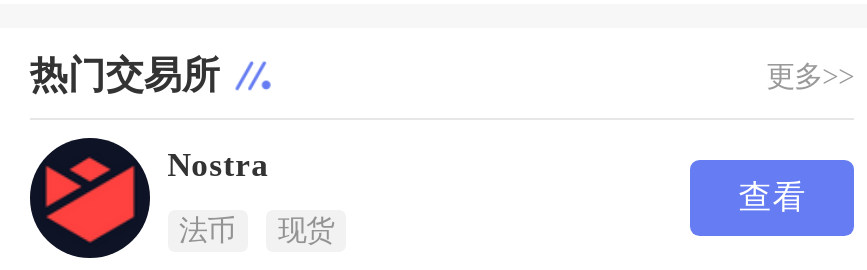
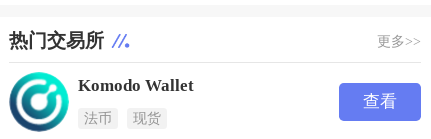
- [image]
- Nostra
+ [image]
+ Komodo Wallet
